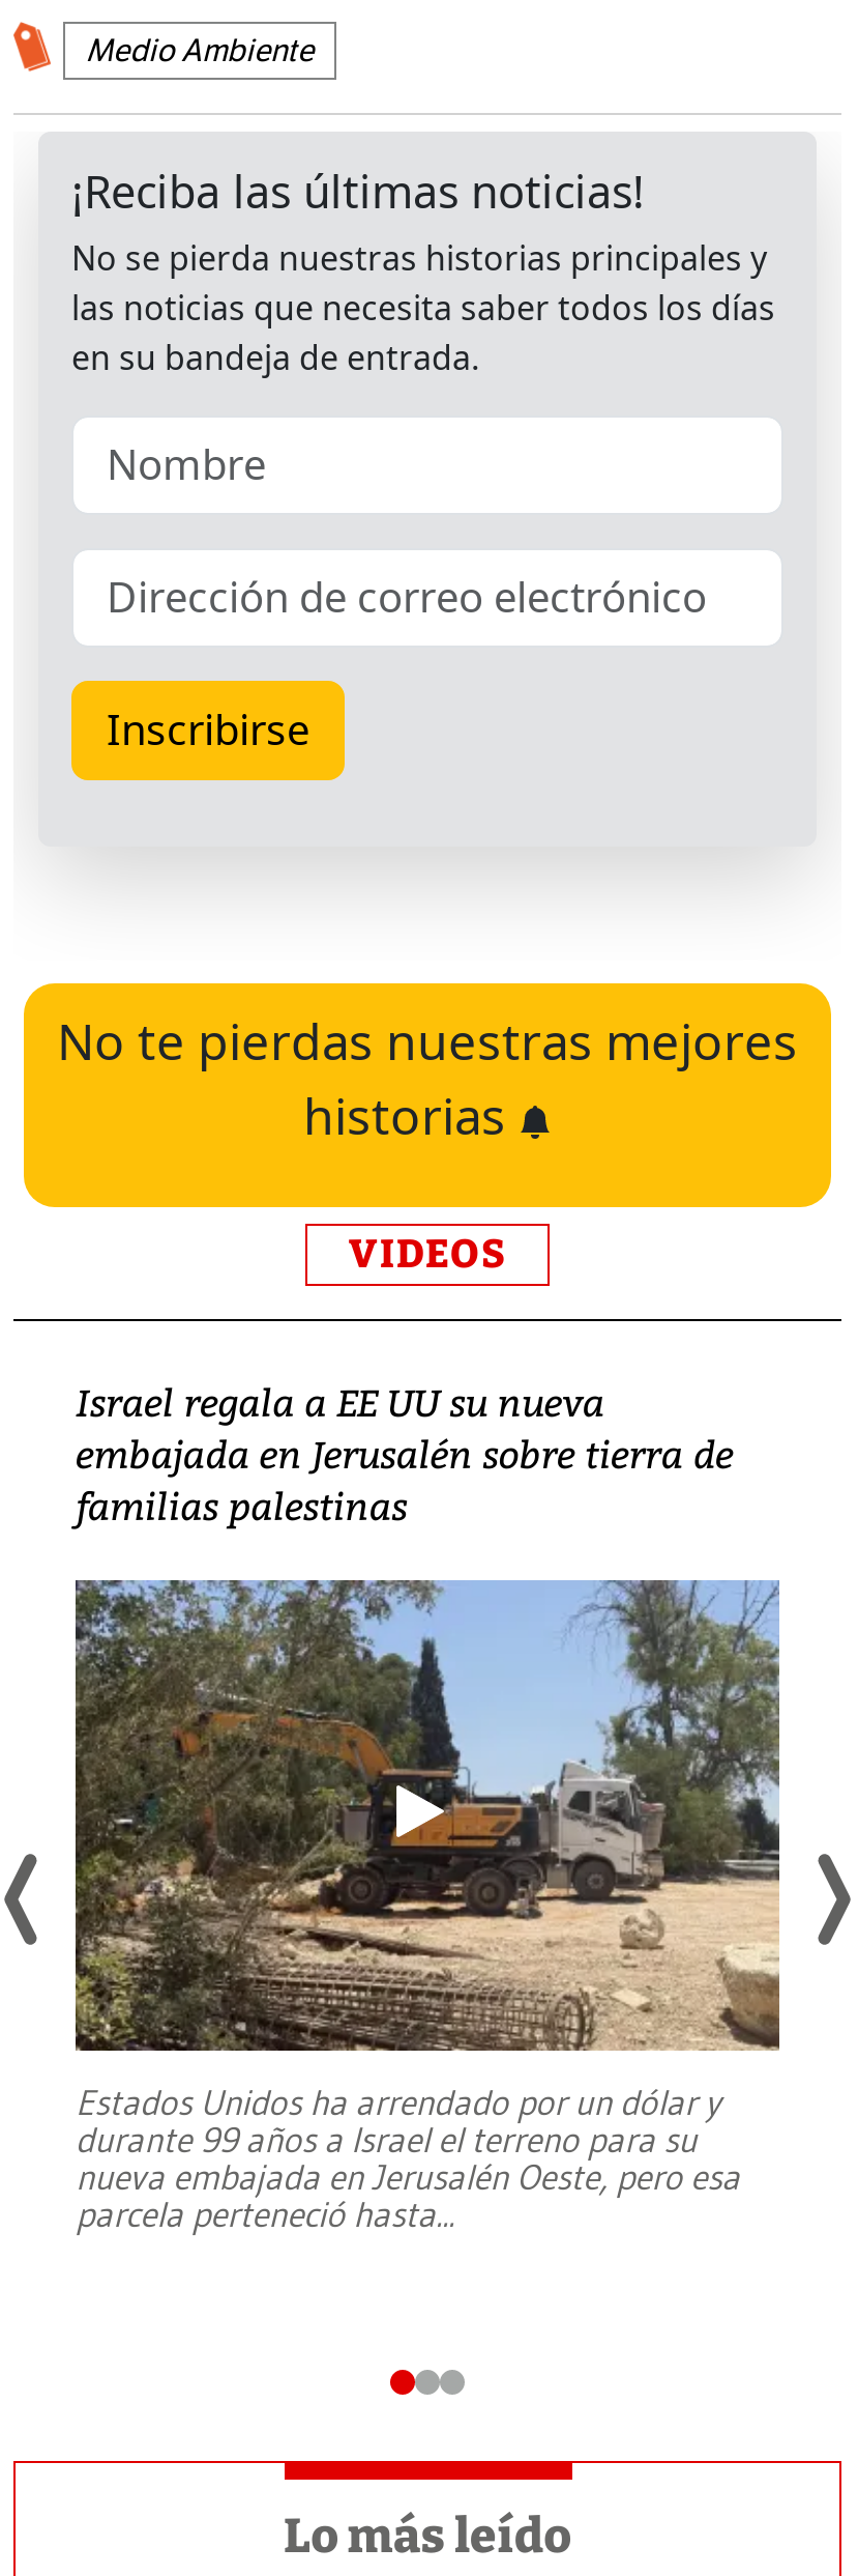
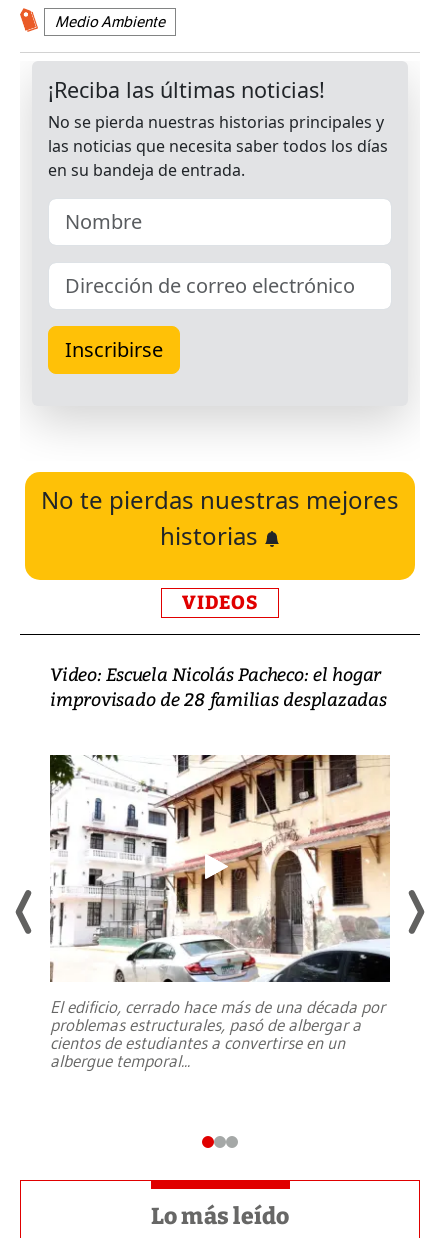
- Israel regala a EE UU su nueva
- embajada en Jerusalén sobre tierra de
- familias palestinas
+ Video: Escuela Nicolás Pacheco: el hogar
+ improvisado de 28 familias desplazadas

- [image]
- Estados Unidos ha arrendado por un dólar y
- durante 99 años a Israel el terreno para su
- nueva embajada en Jerusalén Oeste, pero esa
- parcela perteneció hasta...
+ [image]
+ El edificio, cerrado hace más de una década por
+ problemas estructurales, pasó de albergar a
+ cientos de estudiantes a convertirse en un
+ albergue temporal...
